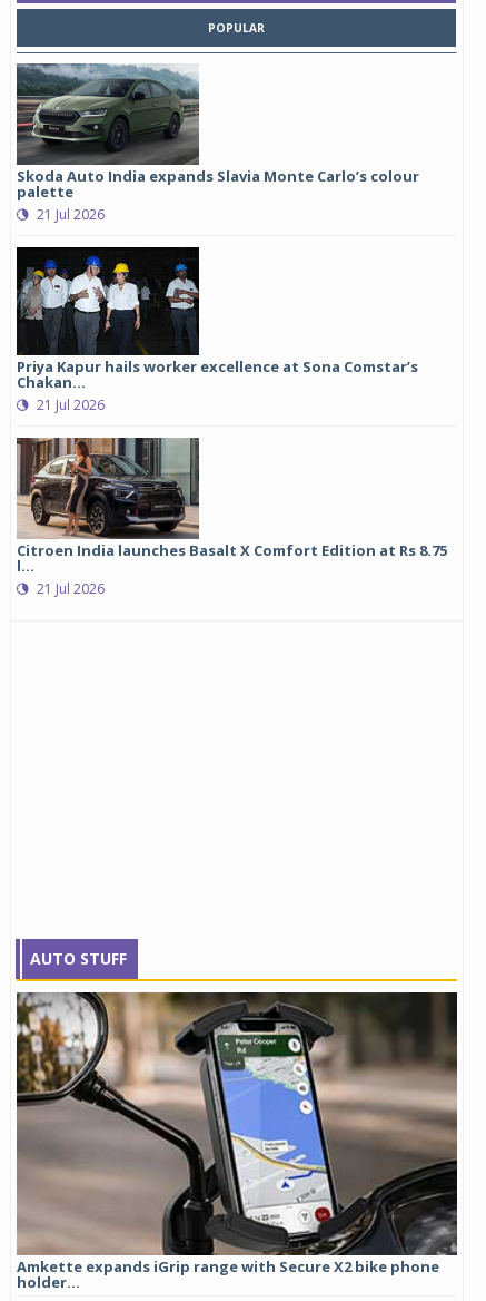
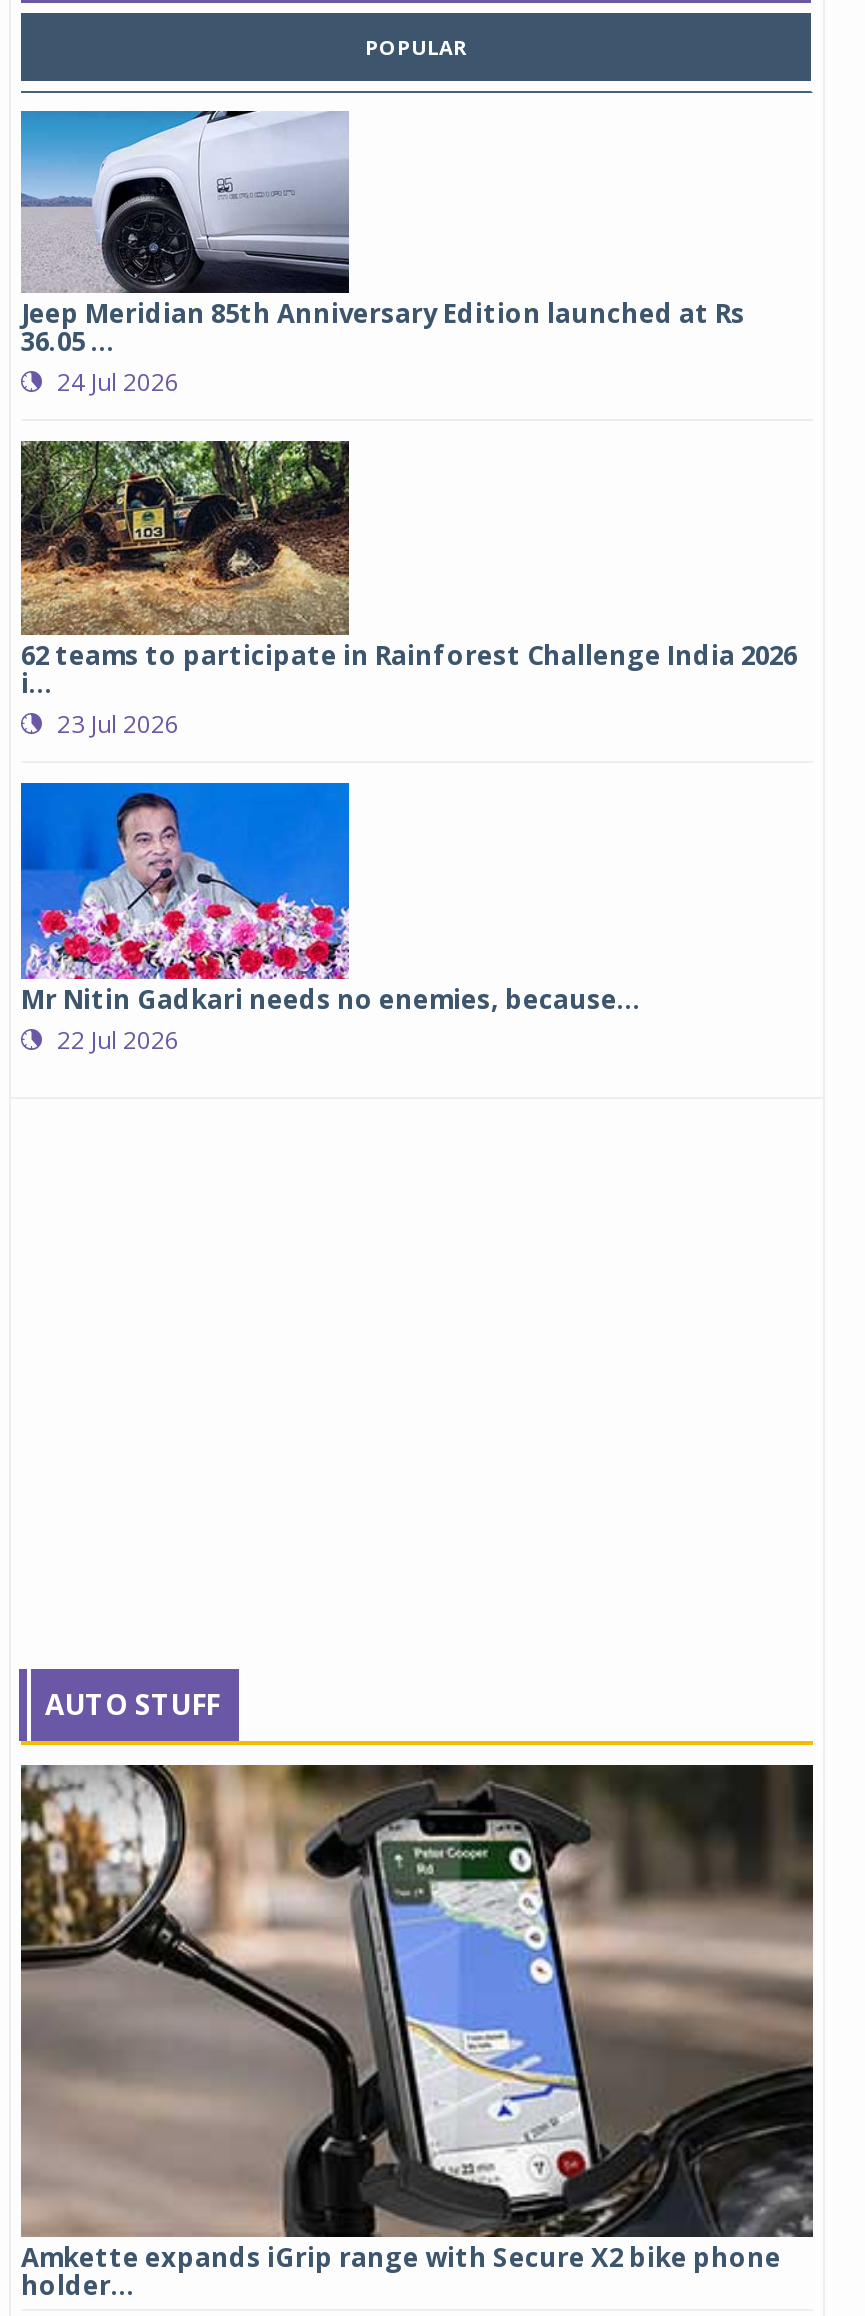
- [image]
- Skoda Auto India expands Slavia Monte Carlo’s colour
- palette
- 21 Jul 2026
+ [image]
+ Jeep Meridian 85th Anniversary Edition launched at Rs
+ 36.05 ...
+ 24 Jul 2026

- [image]
- Priya Kapur hails worker excellence at Sona Comstar’s
- Chakan...
- 21 Jul 2026
+ [image]
+ 62 teams to participate in Rainforest Challenge India 2026
+ i...
+ 23 Jul 2026

- [image]
- Citroen India launches Basalt X Comfort Edition at Rs 8.75
- l...
- 21 Jul 2026
+ [image]
+ Mr Nitin Gadkari needs no enemies, because…
+ 22 Jul 2026
